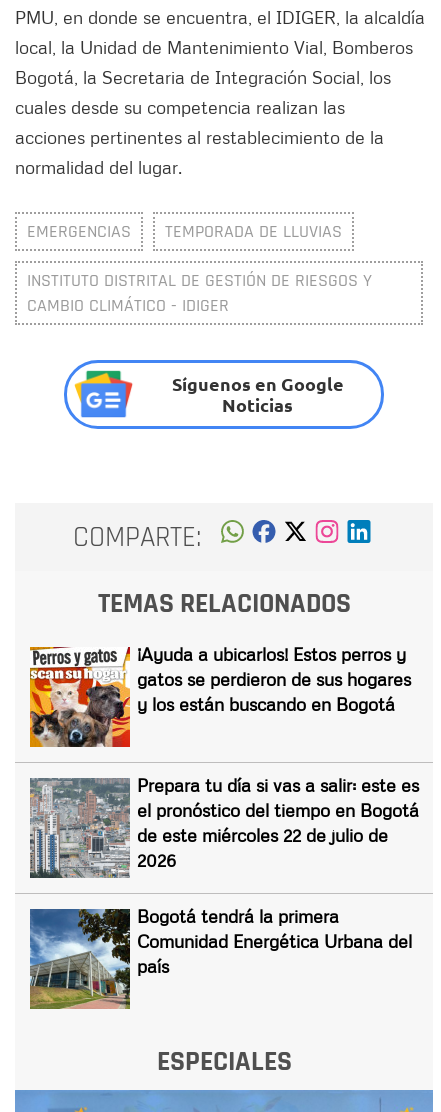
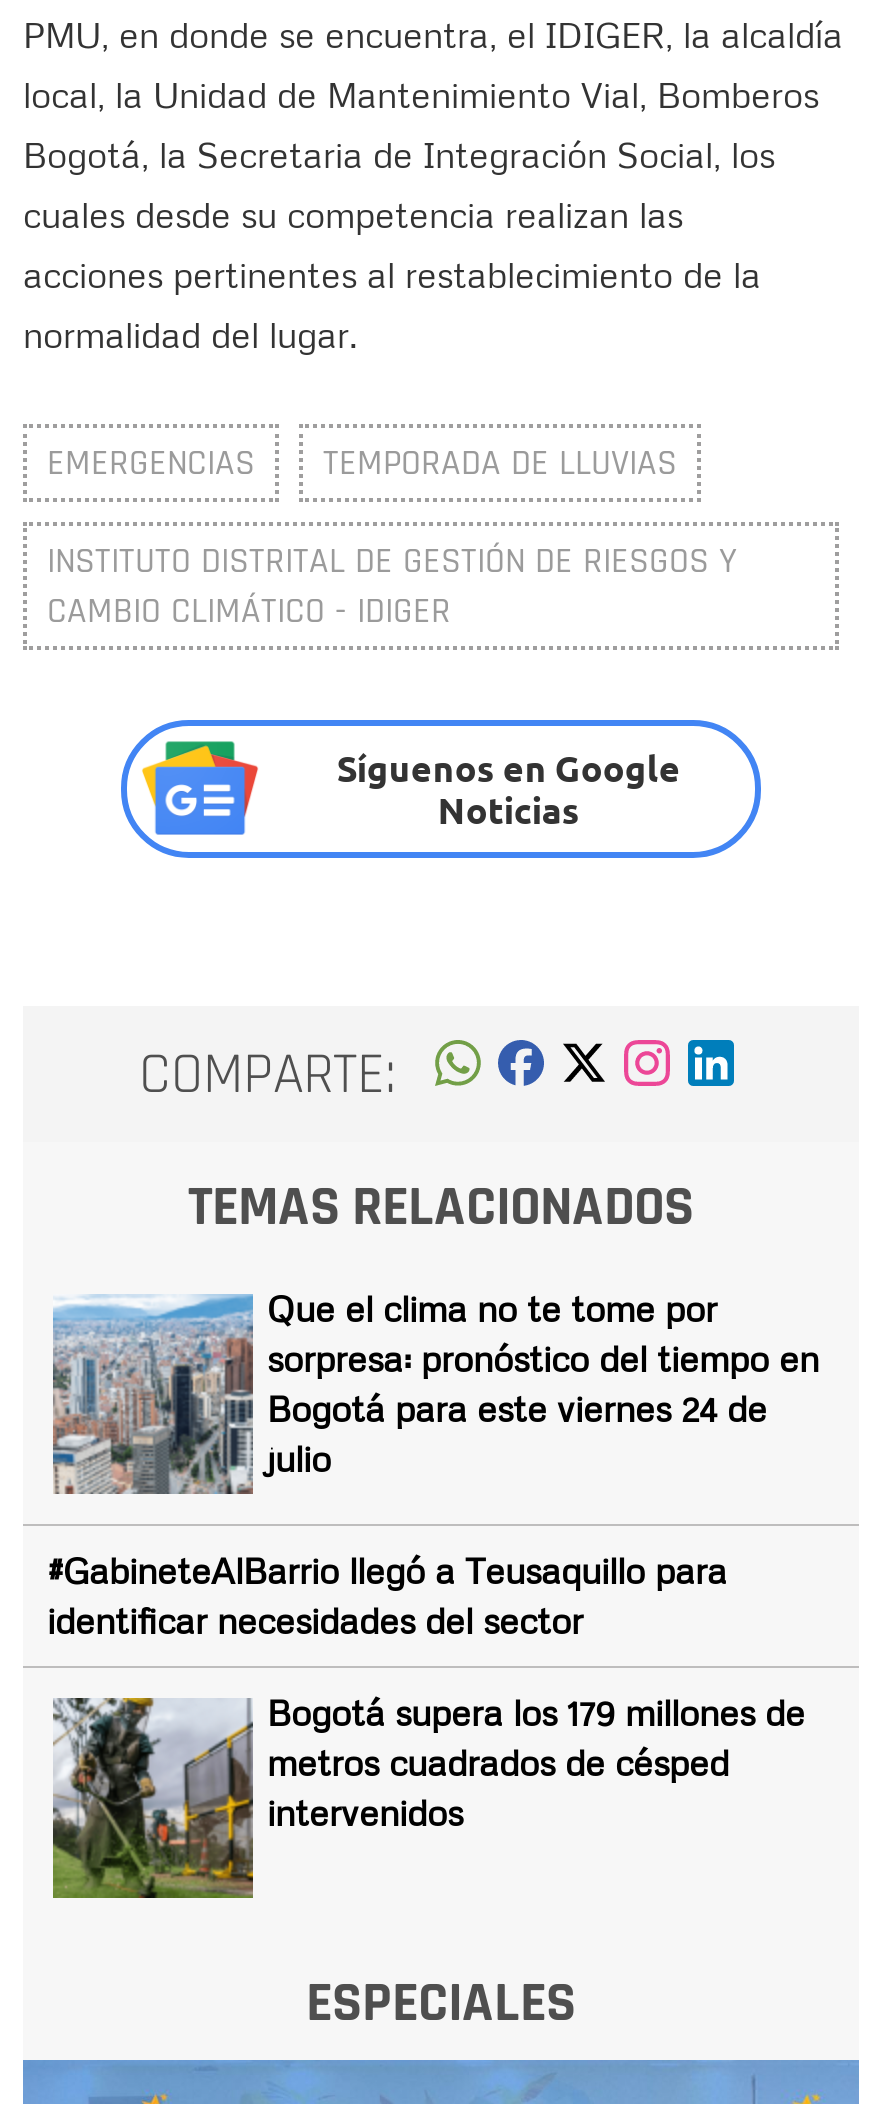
- [image]
- ¡Ayuda a ubicarlos! Estos perros y
- gatos se perdieron de sus hogares
- y los están buscando en Bogotá
+ [image]
+ Que el clima no te tome por
+ sorpresa: pronóstico del tiempo en
+ Bogotá para este viernes 24 de
+ julio

- Prepara tu día si vas a salir: este es
- el pronóstico del tiempo en Bogotá
- de este miércoles 22 de julio de
- 2026
+ #GabineteAlBarrio llegó a Teusaquillo para
+ identificar necesidades del sector

- [image]
- Bogotá tendrá la primera
- Comunidad Energética Urbana del
- país
+ [image]
+ Bogotá supera los 179 millones de
+ metros cuadrados de césped
+ intervenidos
